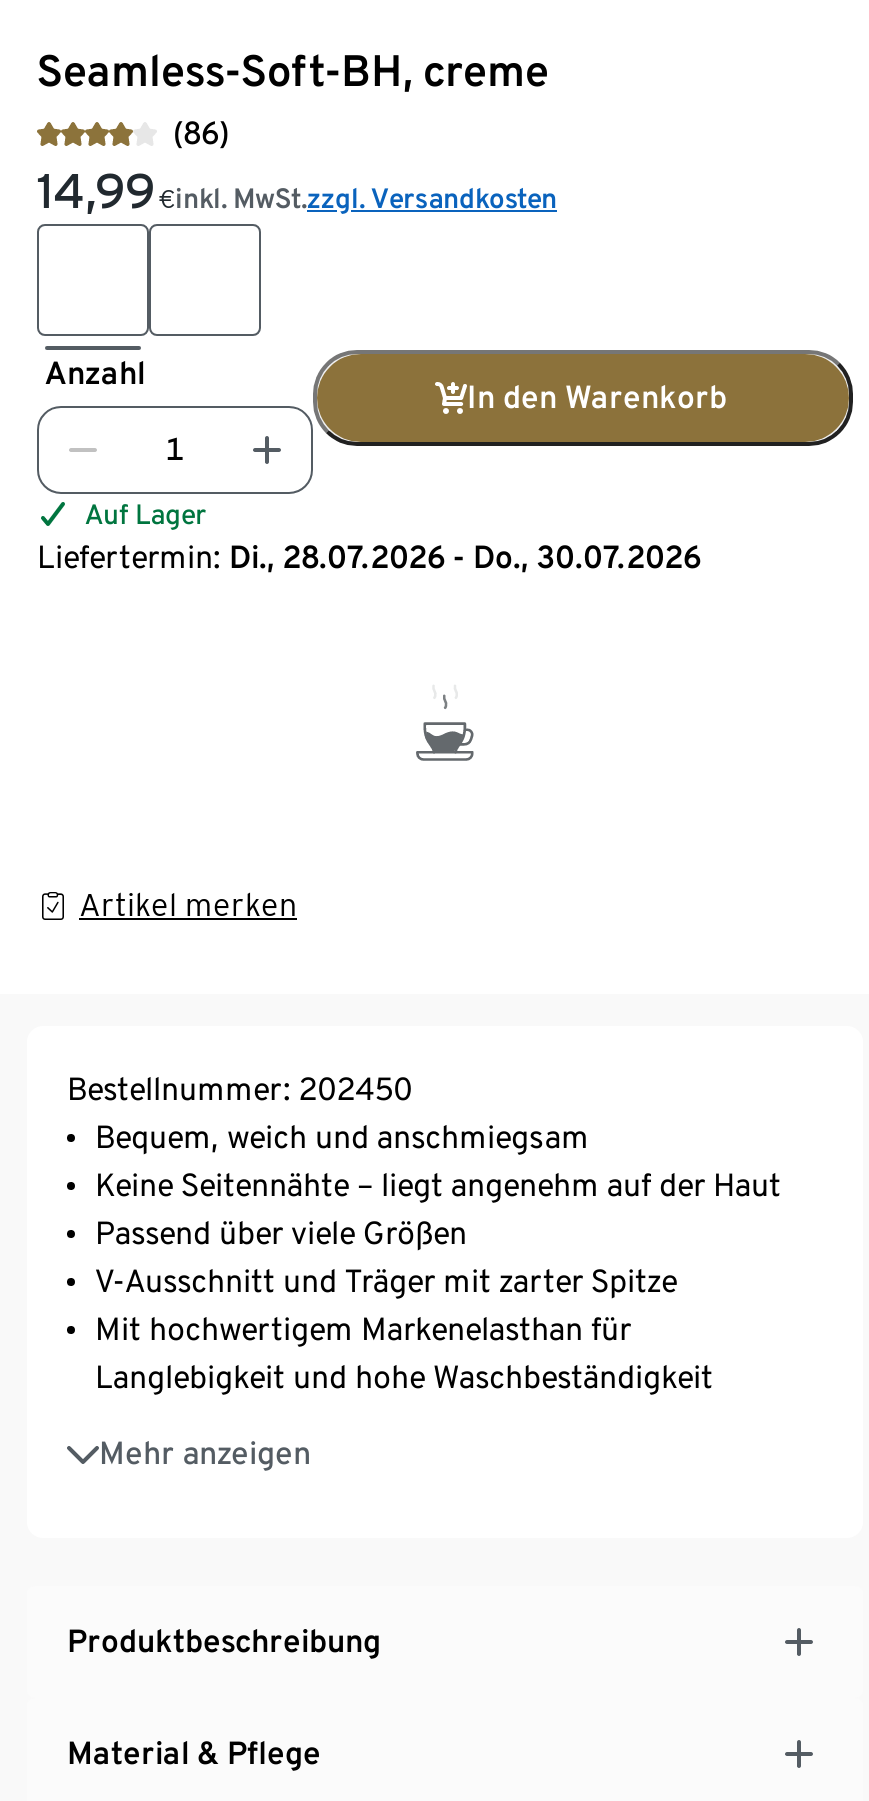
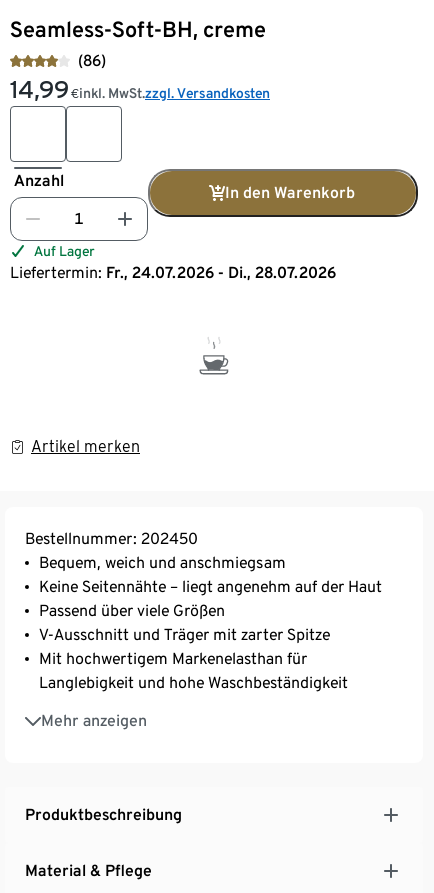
- Liefertermin: Di., 28.07.2026 - Do., 30.07.2026
+ Liefertermin: Fr., 24.07.2026 - Di., 28.07.2026
